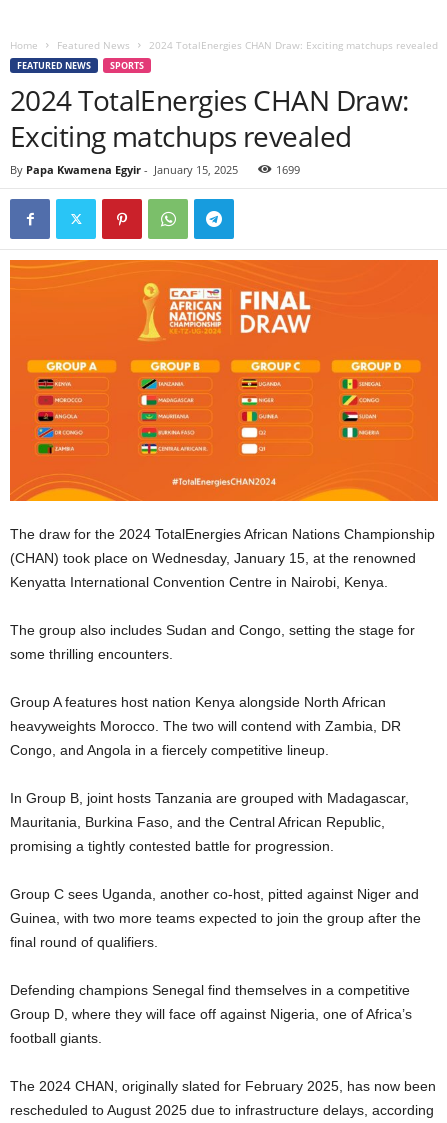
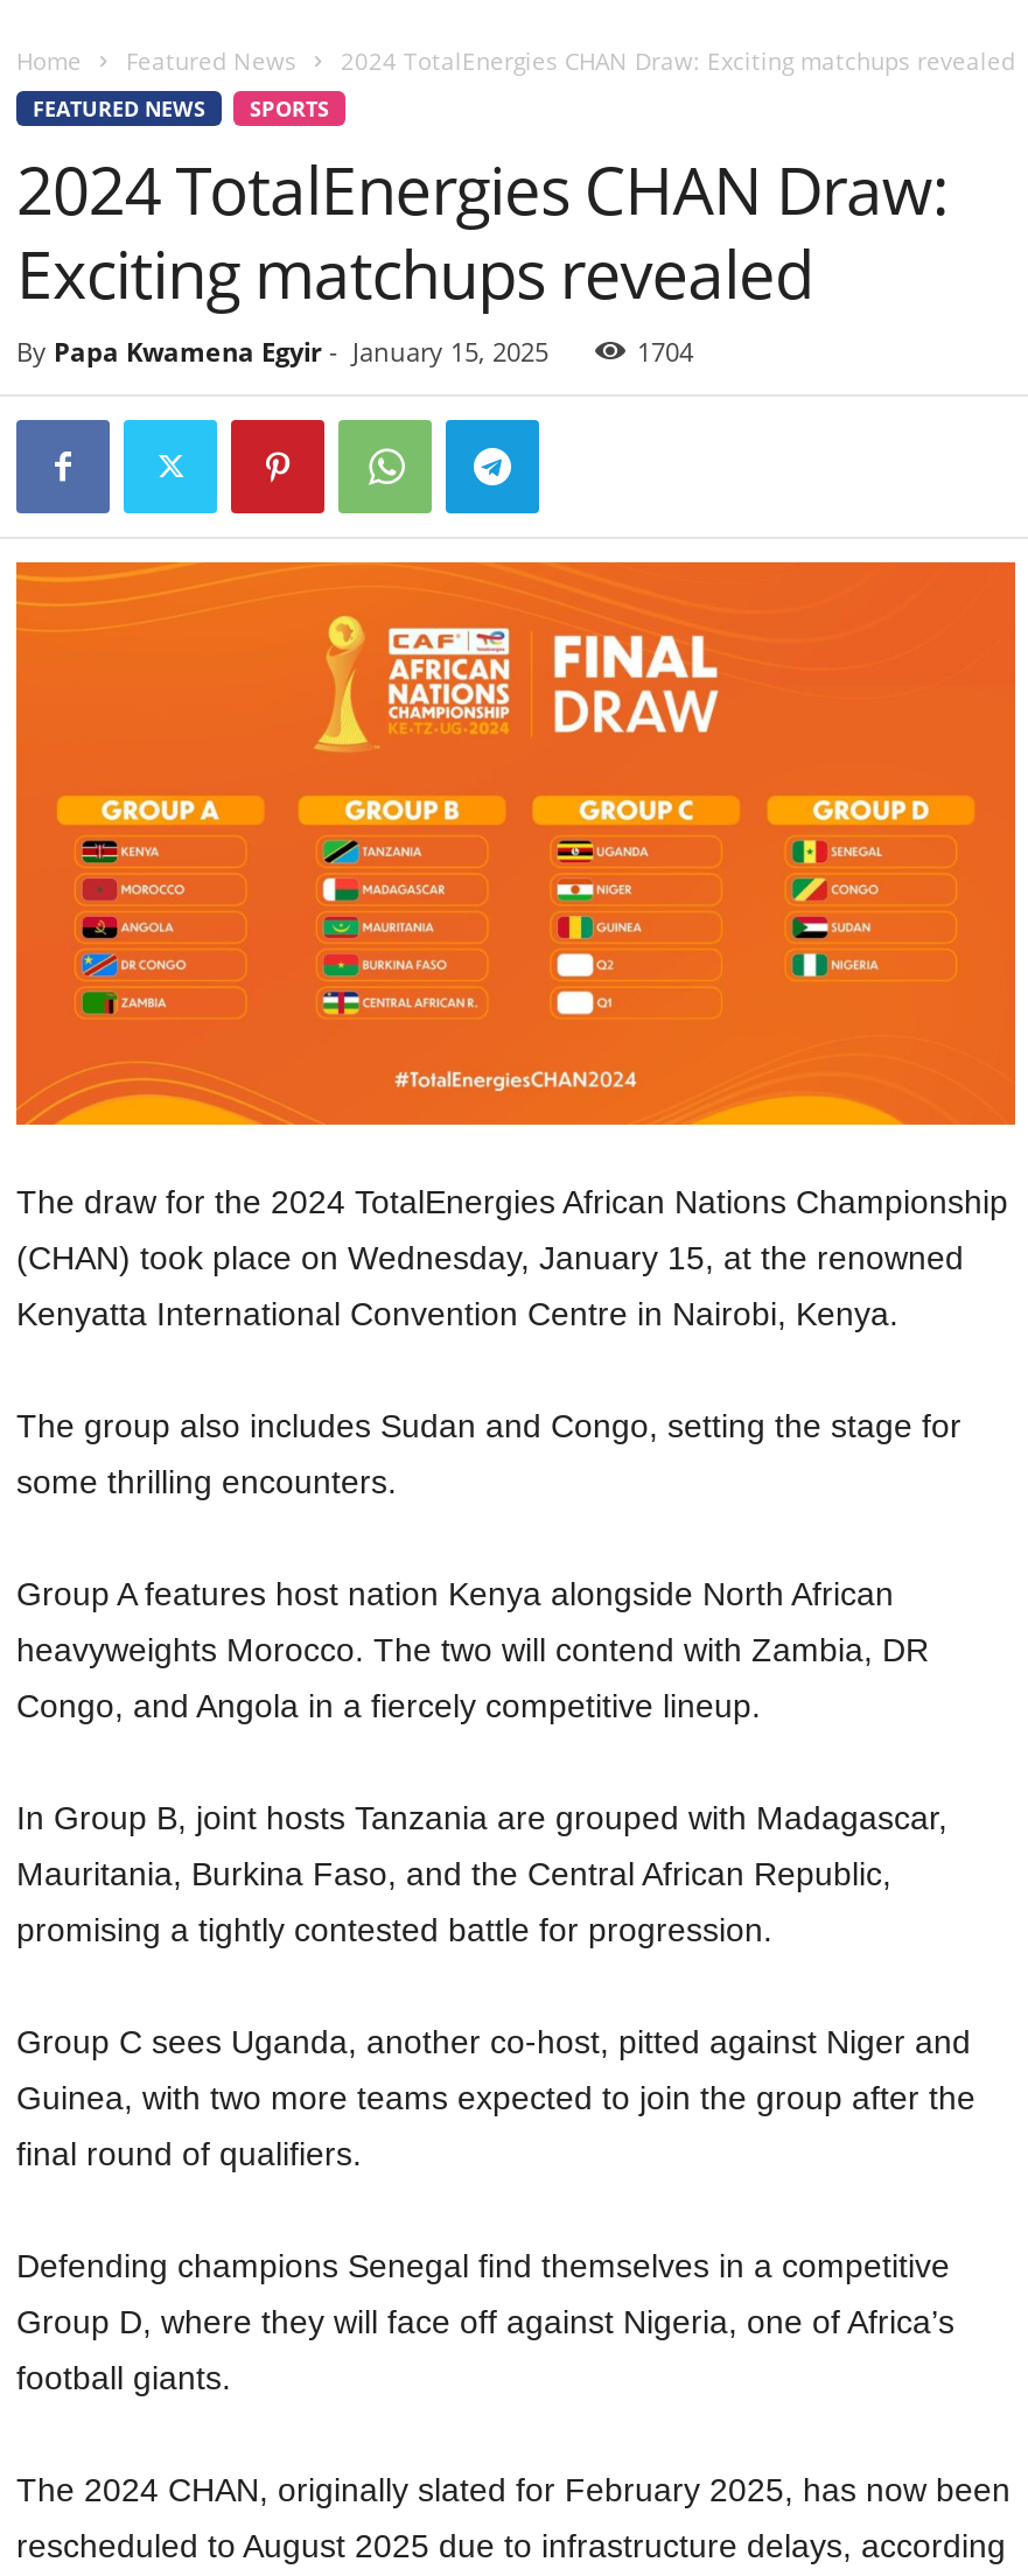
- 1699
+ 1704
